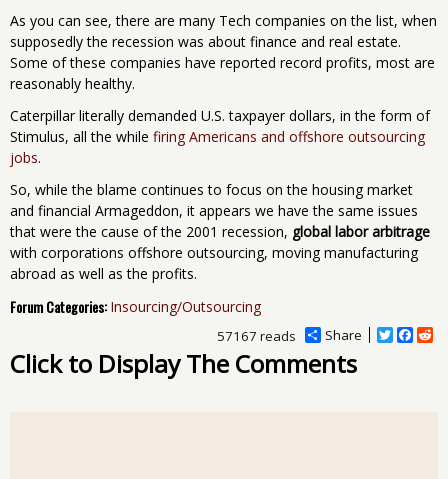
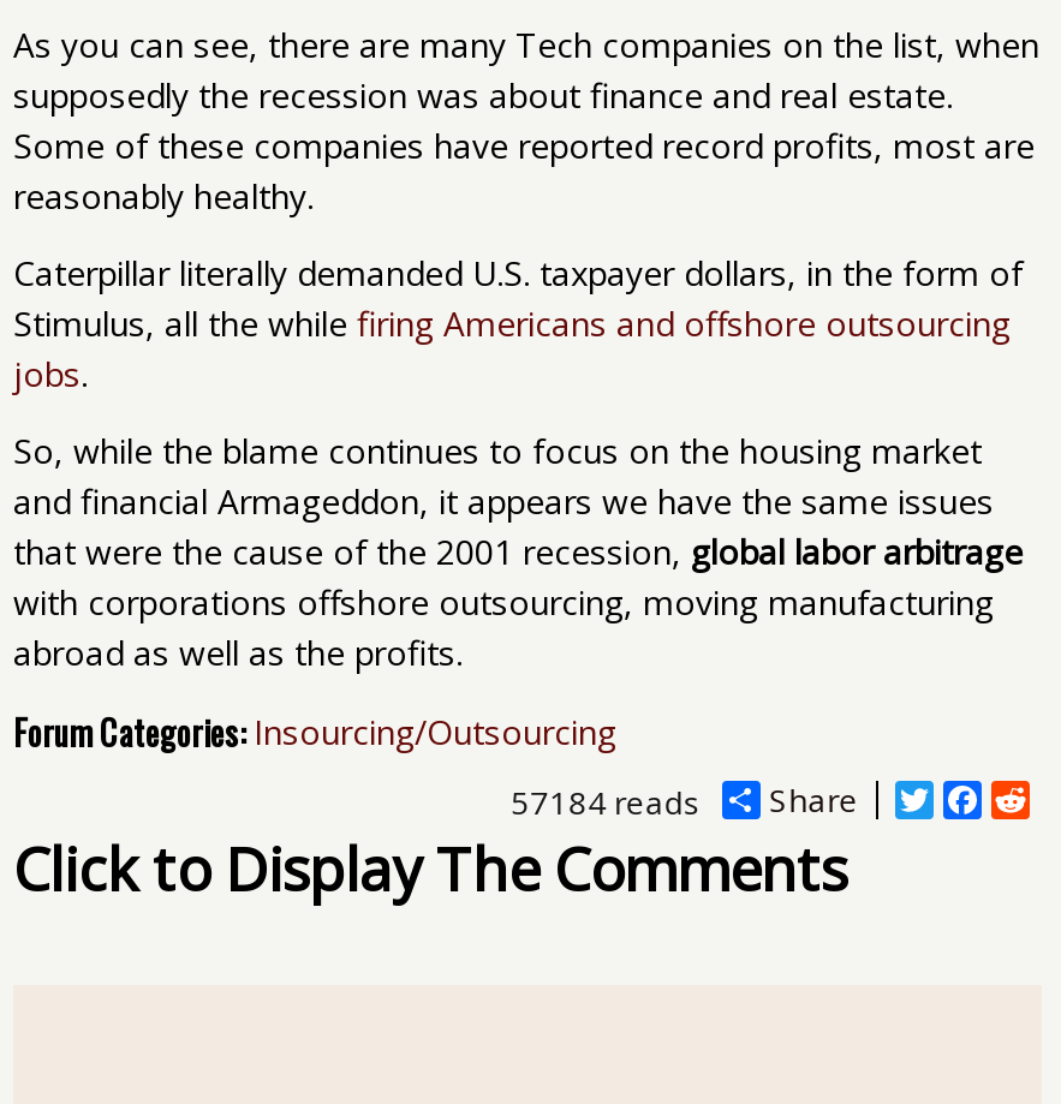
- 57167 reads
+ 57184 reads
